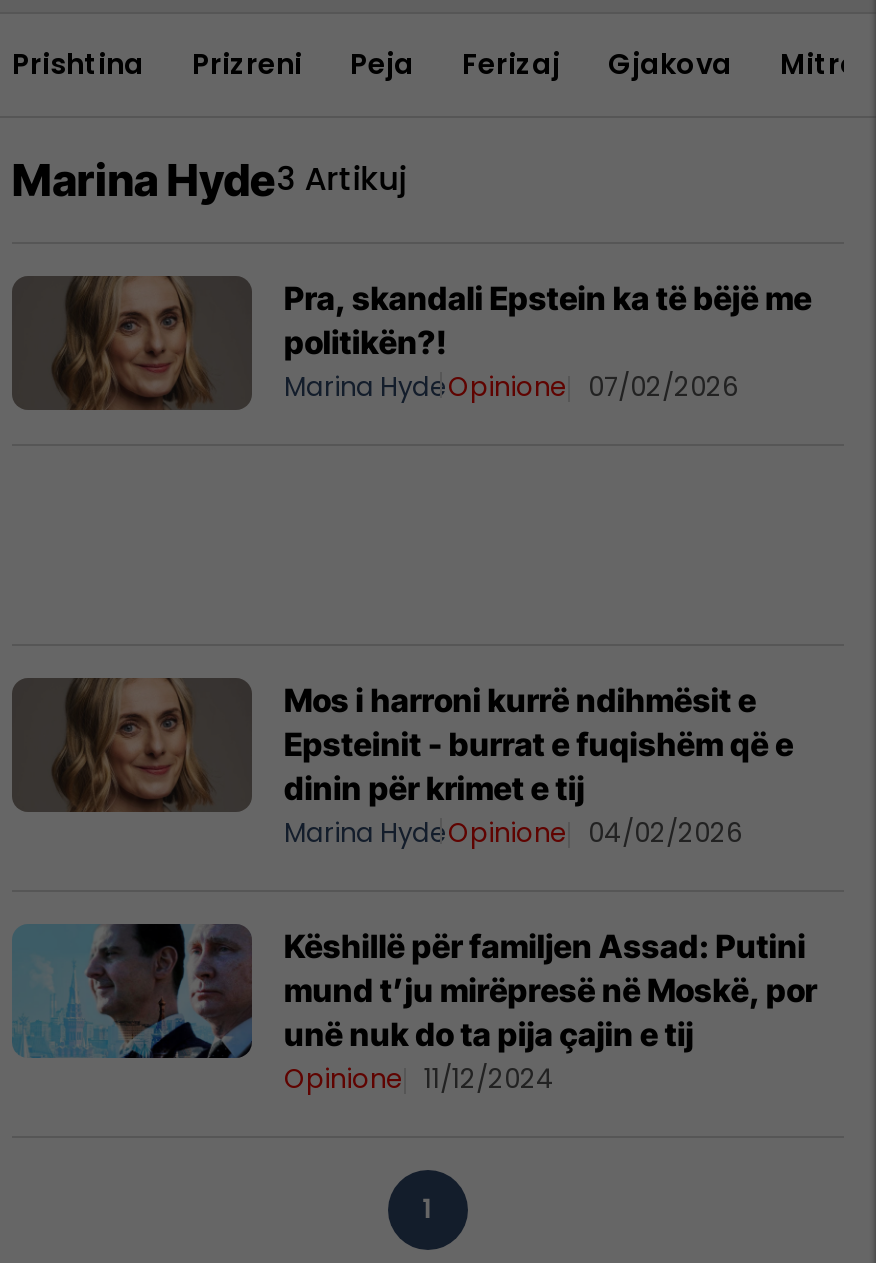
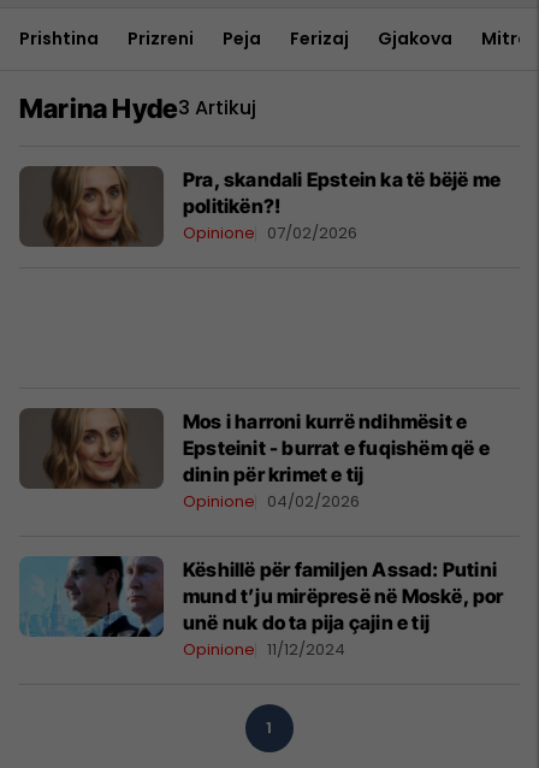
- Marina HydeOpinione 07/02/2026
+ Opinione 07/02/2026

- Marina HydeOpinione 04/02/2026
+ Opinione 04/02/2026
